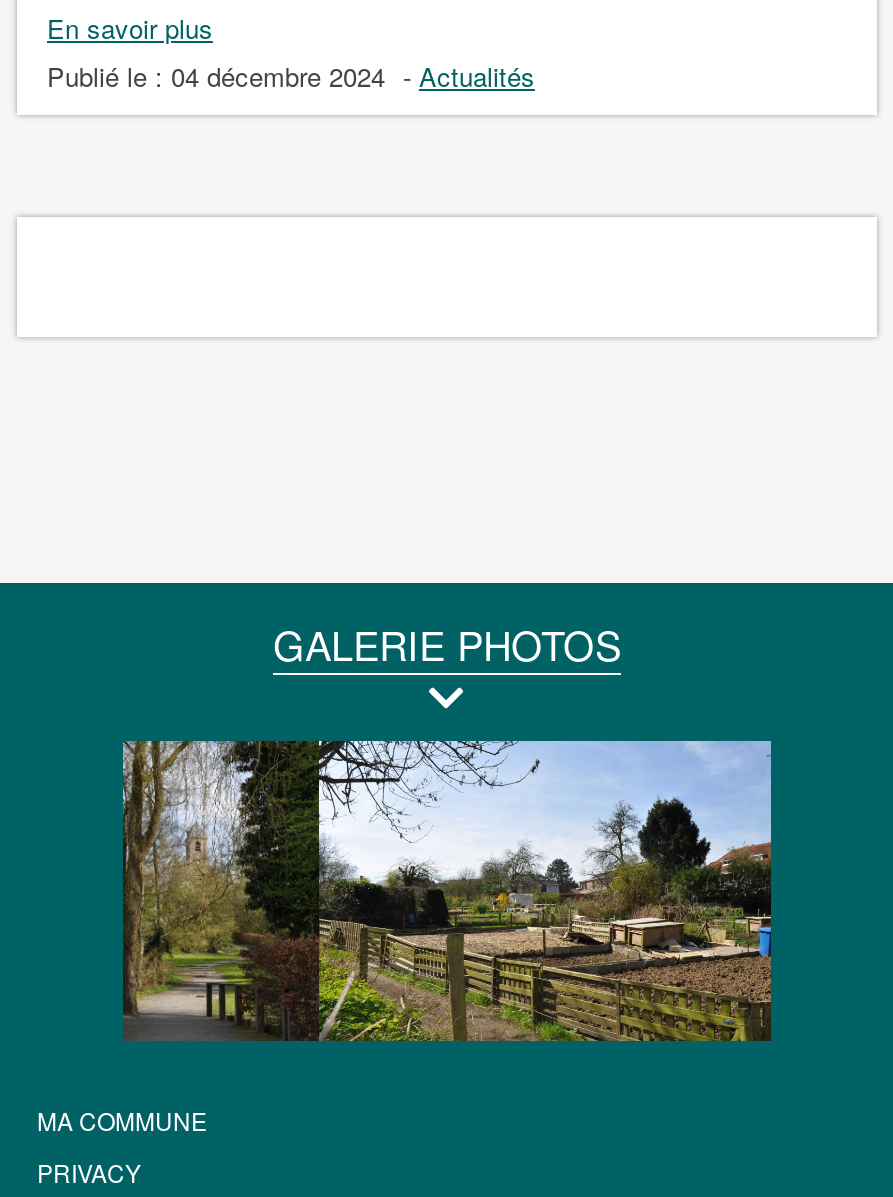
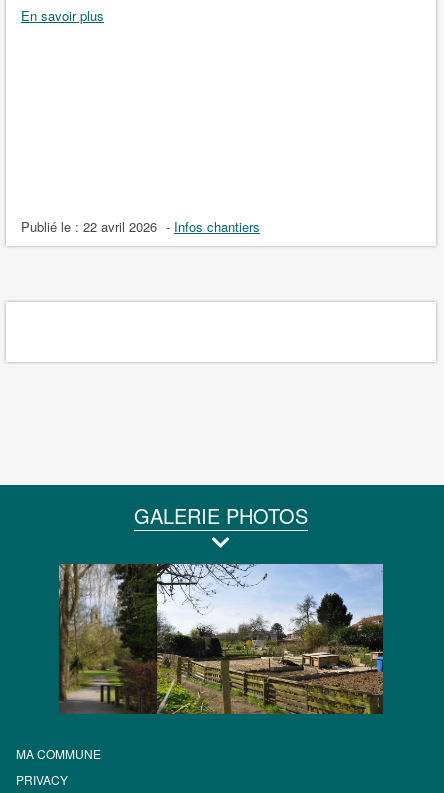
- Publié le : 04 décembre 2024 - Actualités
+ Publié le : 22 avril 2026 - Infos chantiers
